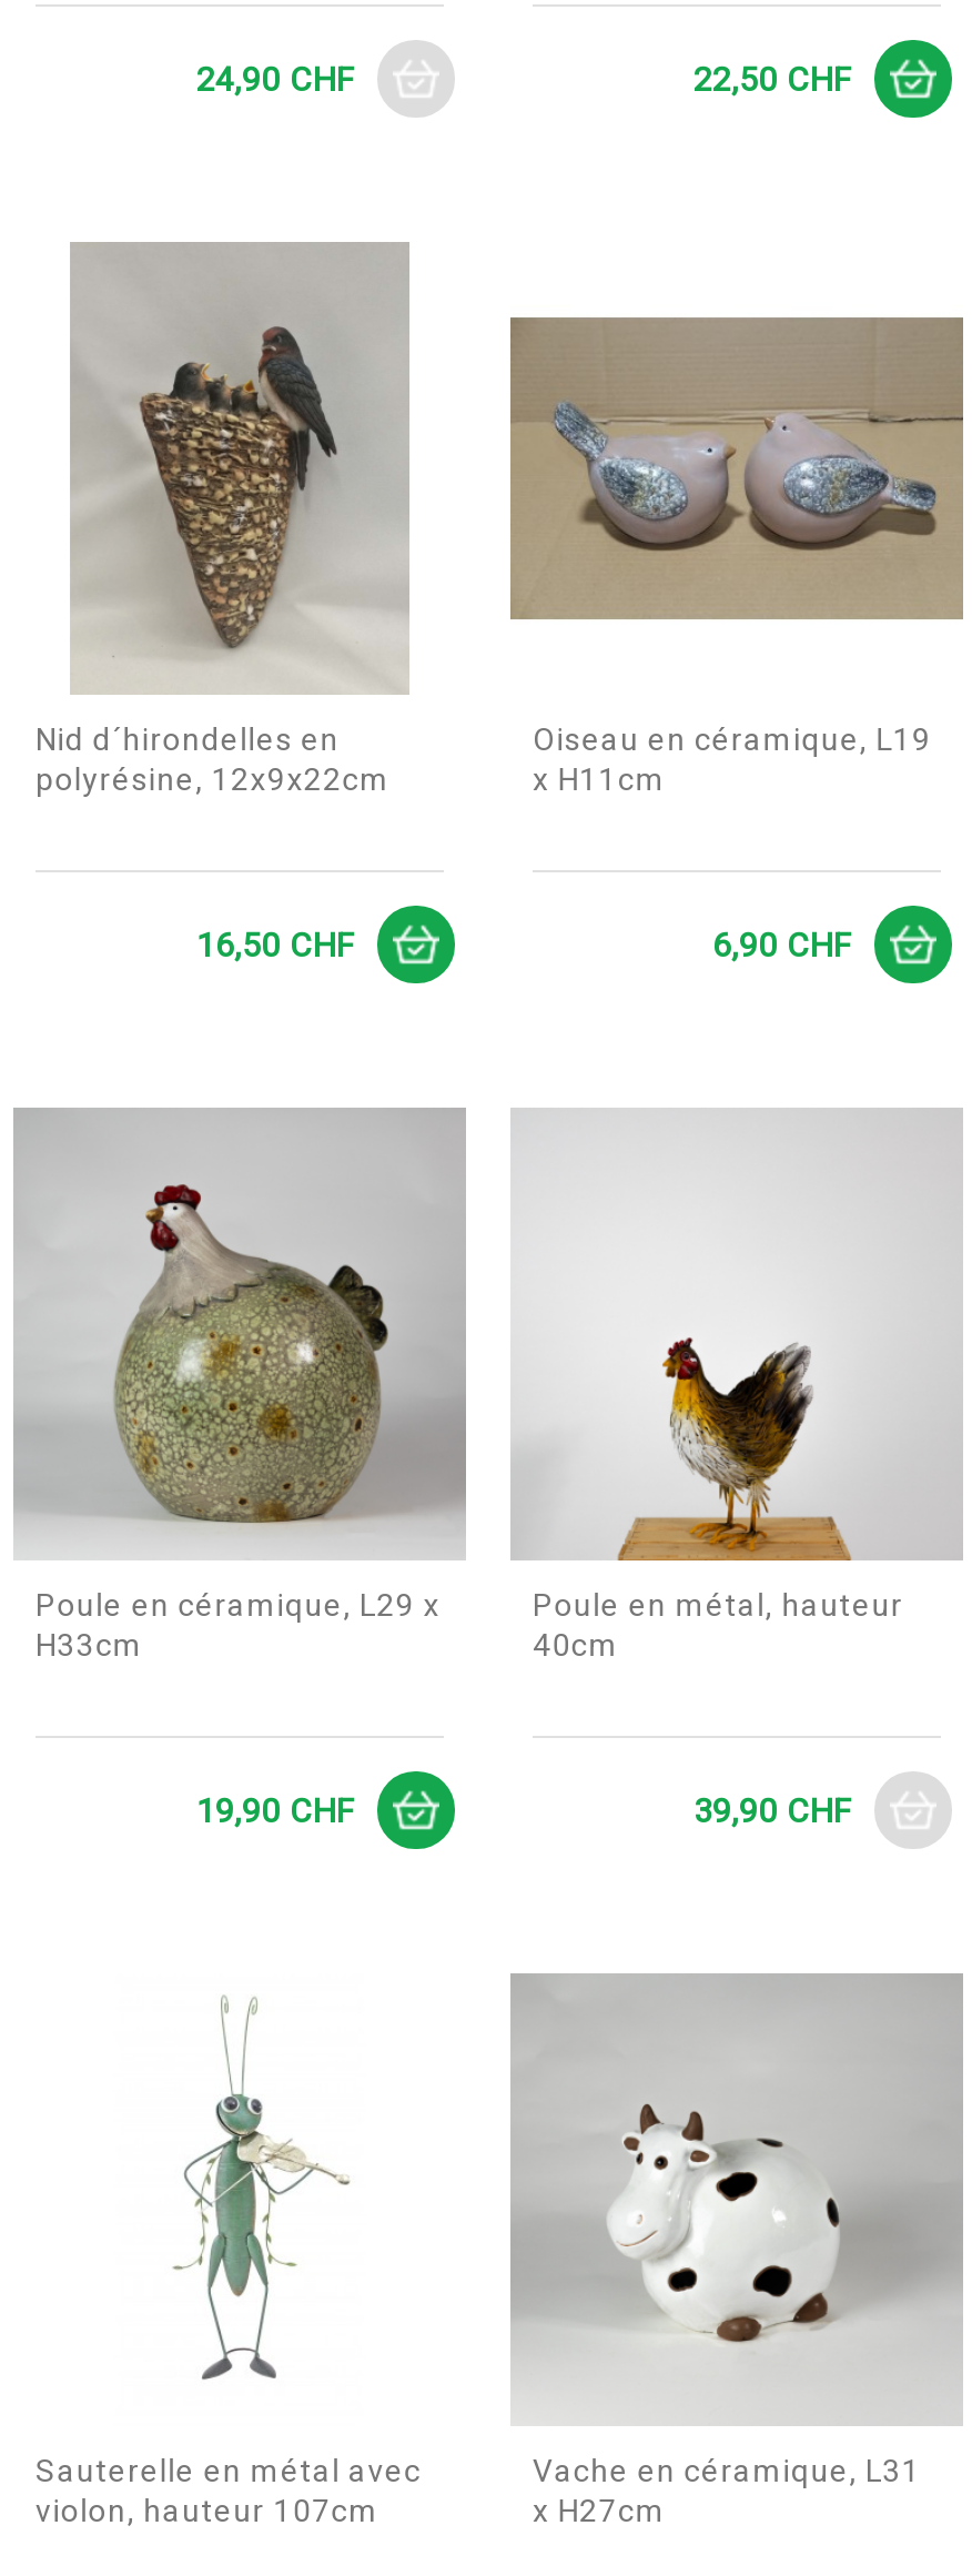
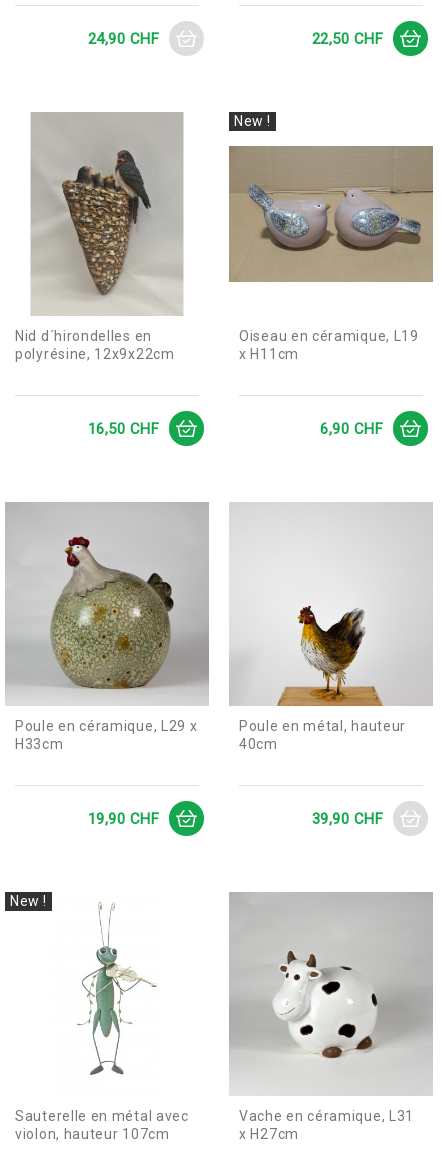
+ New !

+ New !
